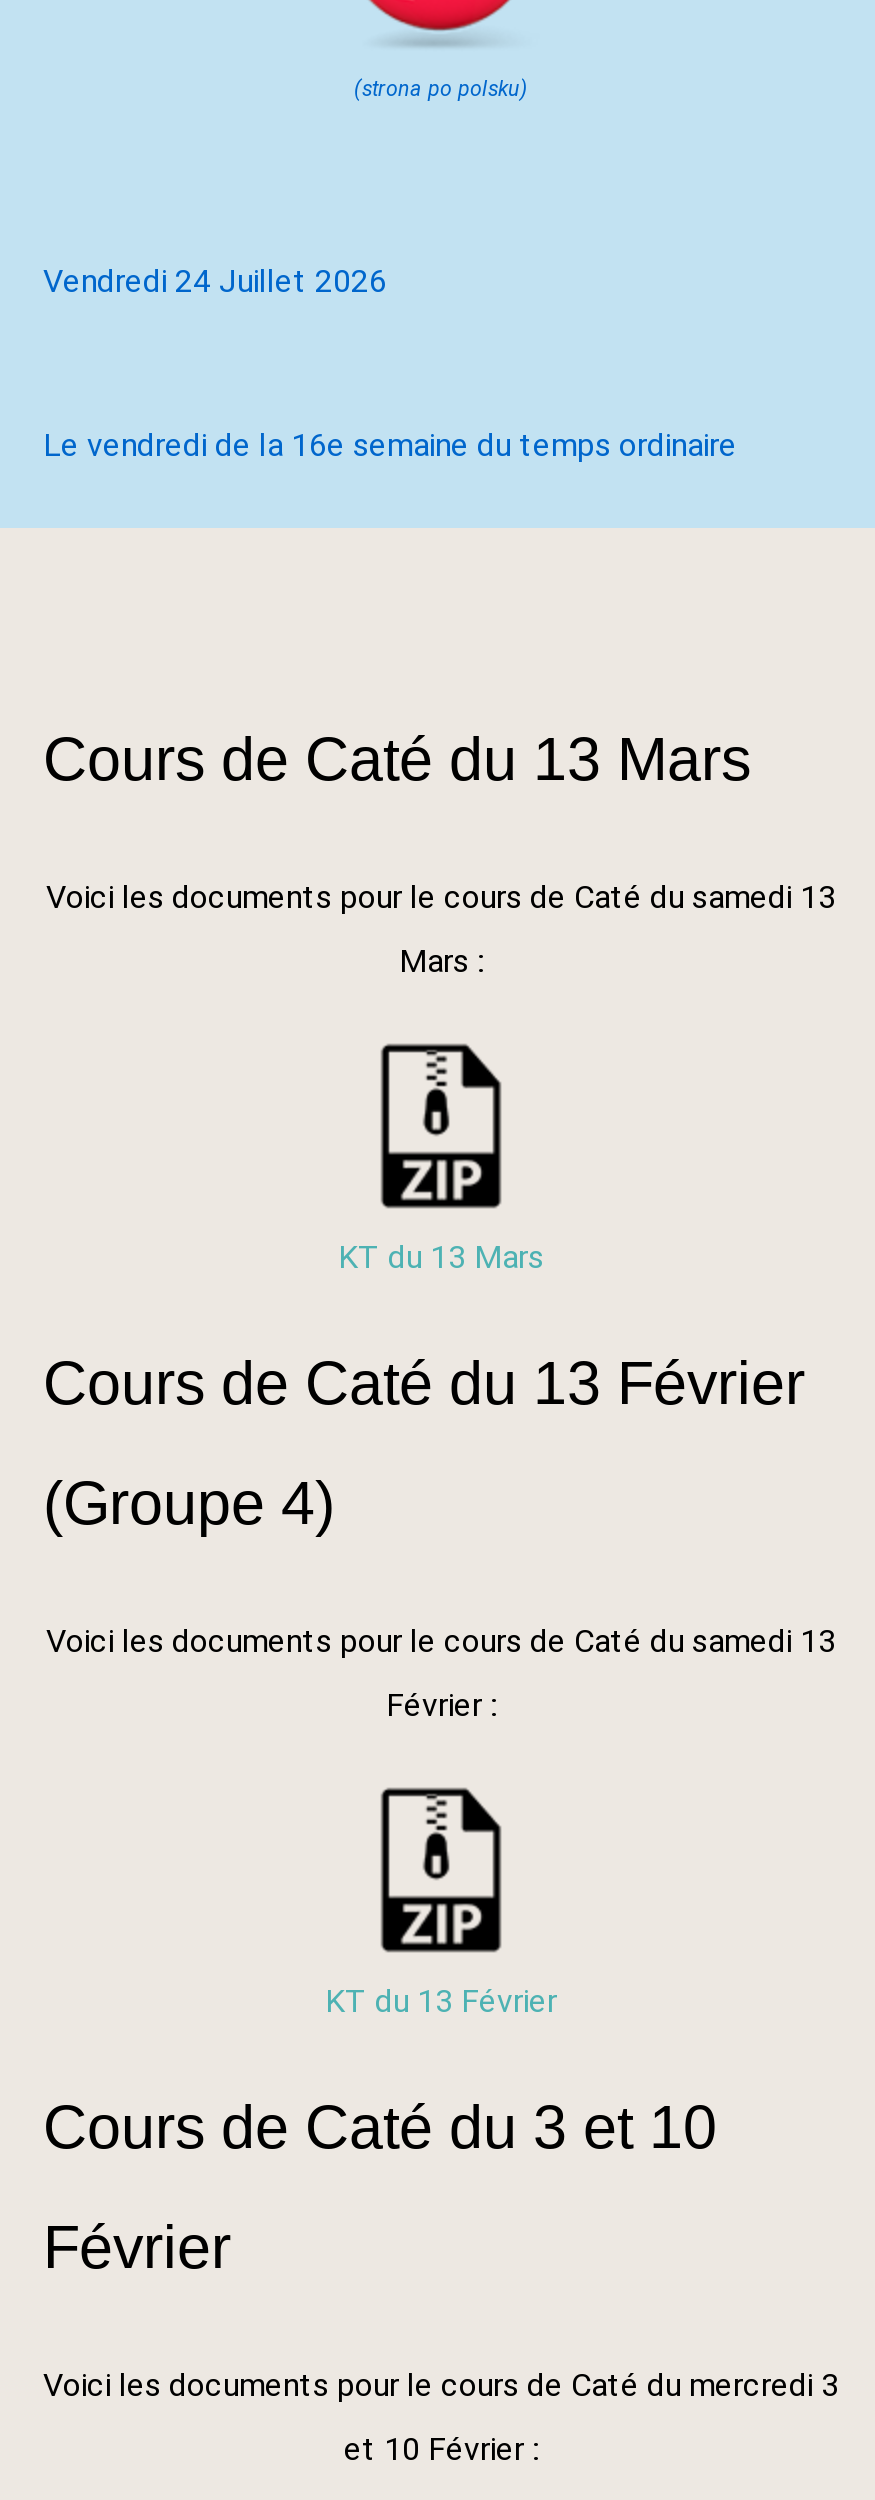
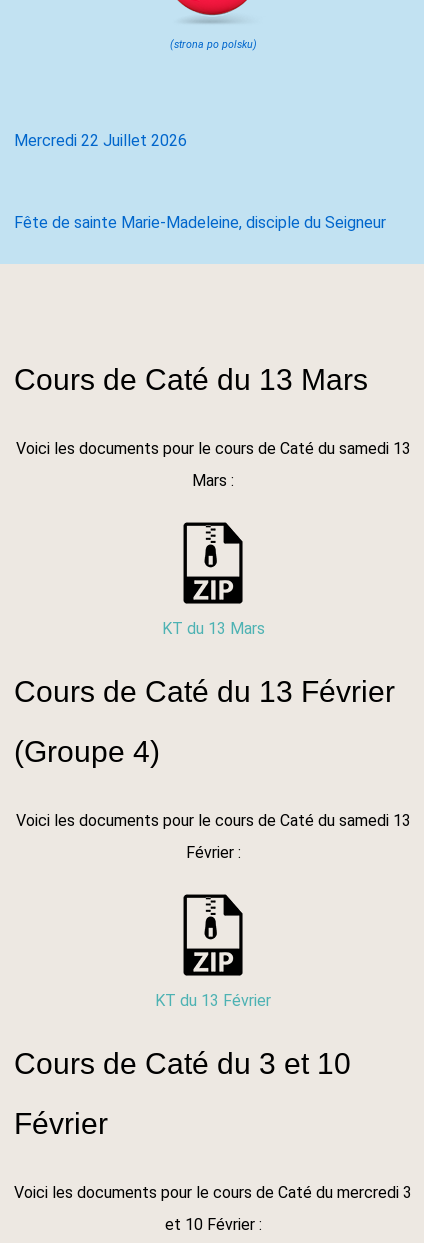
- Vendredi 24 Juillet 2026
+ Mercredi 22 Juillet 2026

- Le vendredi de la 16e semaine du temps ordinaire
+ Fête de sainte Marie-Madeleine, disciple du Seigneur
